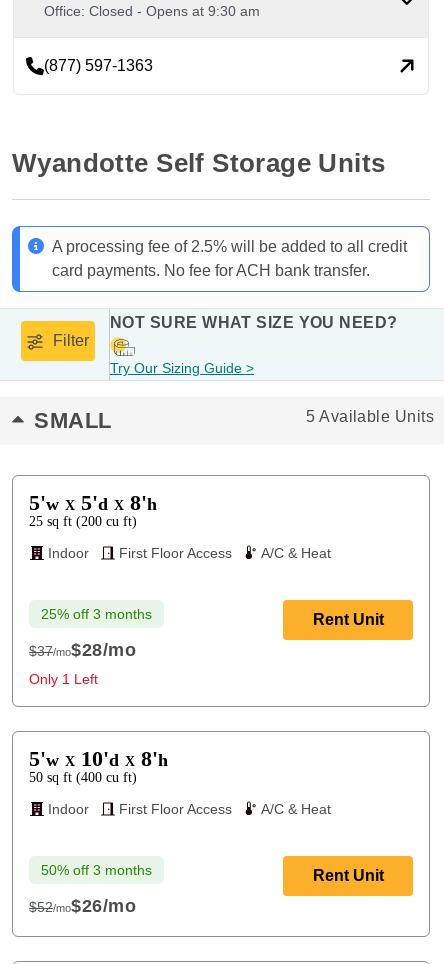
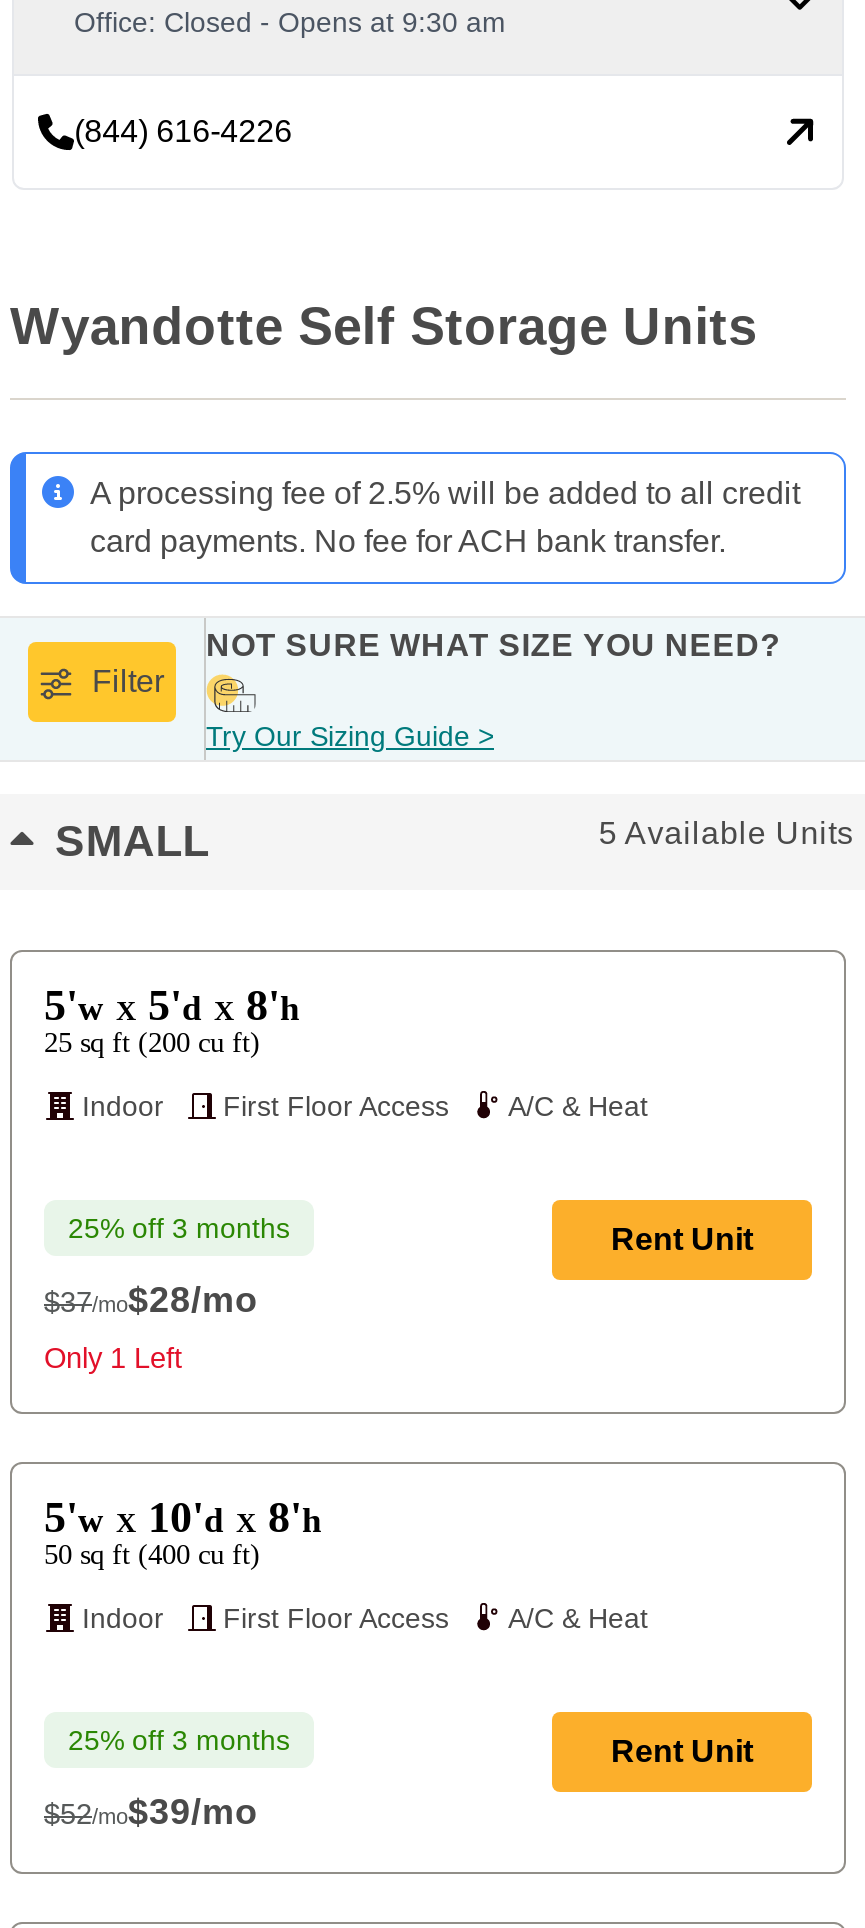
- (877) 597-1363
+ (844) 616-4226

- 50% off 3 months
+ 25% off 3 months

- $52/mo$26/mo
+ $52/mo$39/mo
